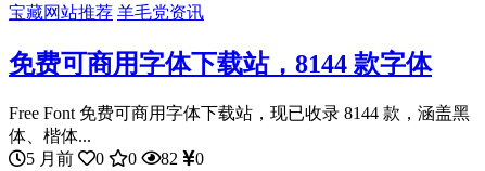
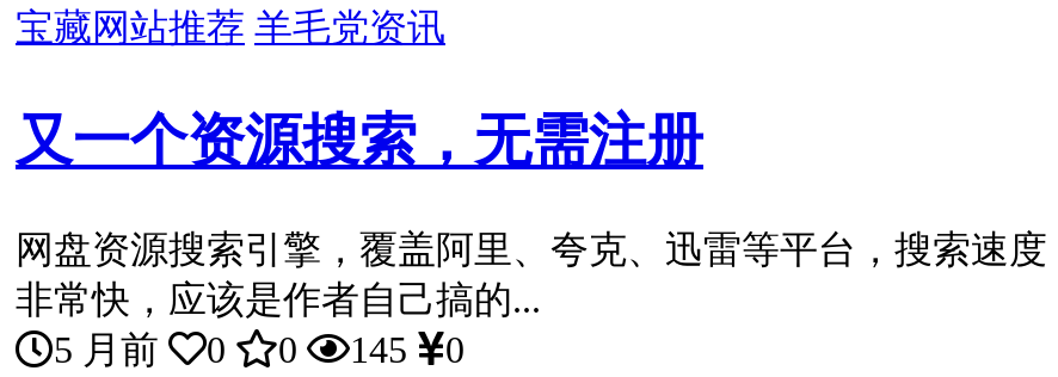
- 免费可商用字体下载站，8144 款字体
+ 又一个资源搜索，无需注册

- Free Font 免费可商用字体下载站，现已收录 8144 款，涵盖黑
- 体、楷体...
+ 网盘资源搜索引擎，覆盖阿里、夸克、迅雷等平台，搜索速度
+ 非常快，应该是作者自己搞的...

- 5 月前 0 0 82 0
+ 5 月前 0 0 145 0
